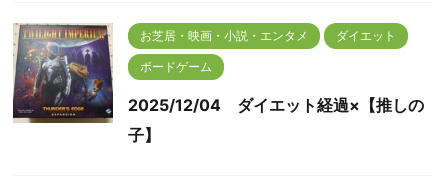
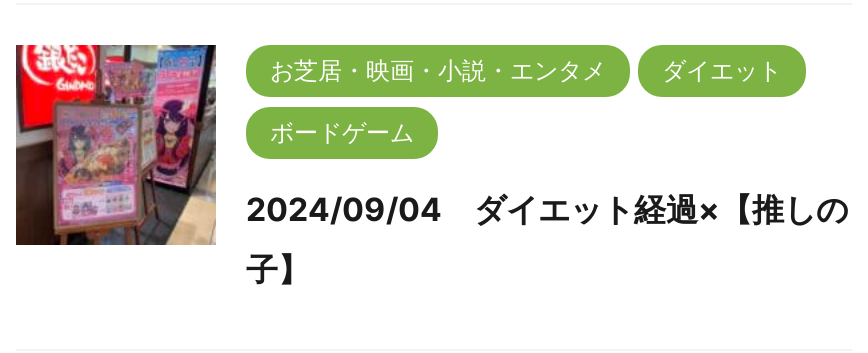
- [image]
- 2025/12/04 ダイエット経過×【推しの
+ [image]
+ 2024/09/04 ダイエット経過×【推しの
